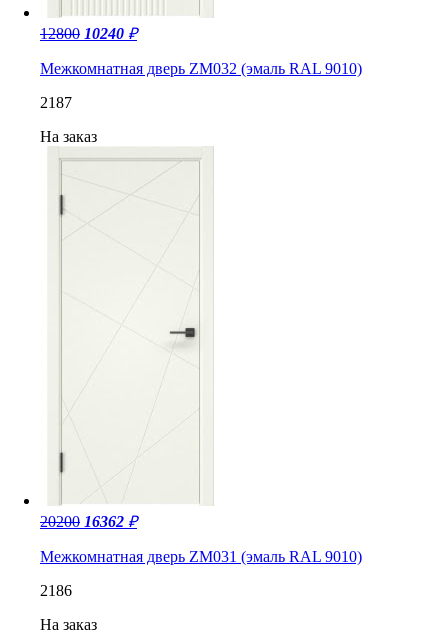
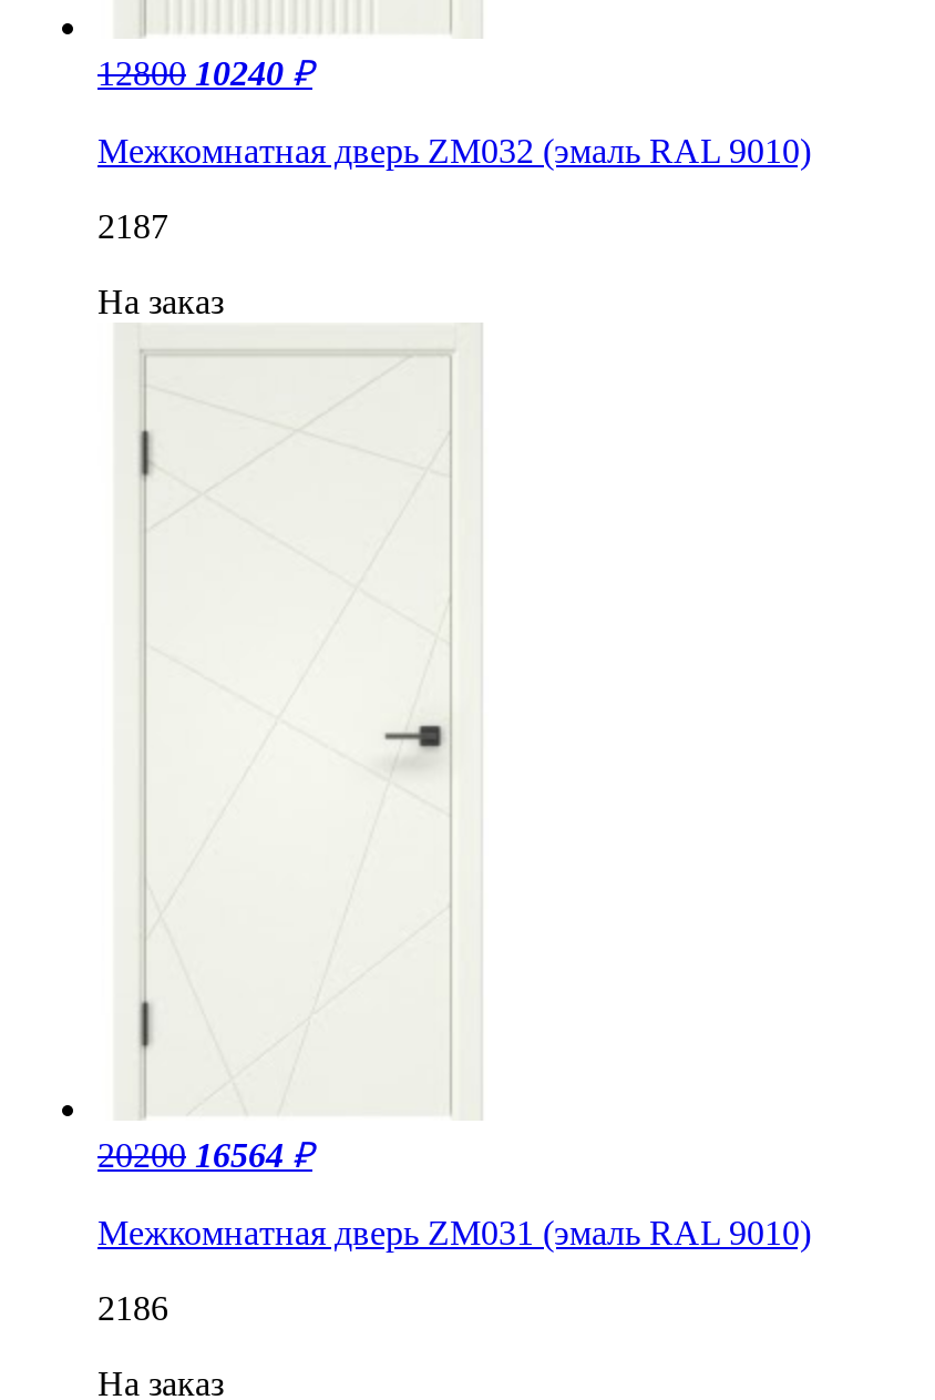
- 20200 16362 ₽
+ 20200 16564 ₽
